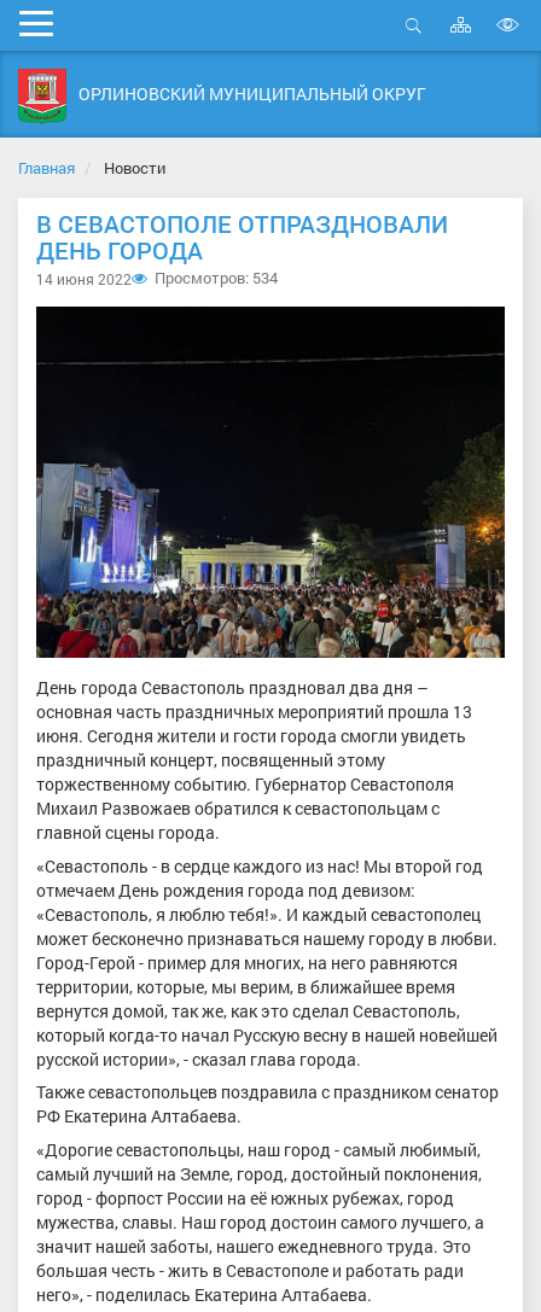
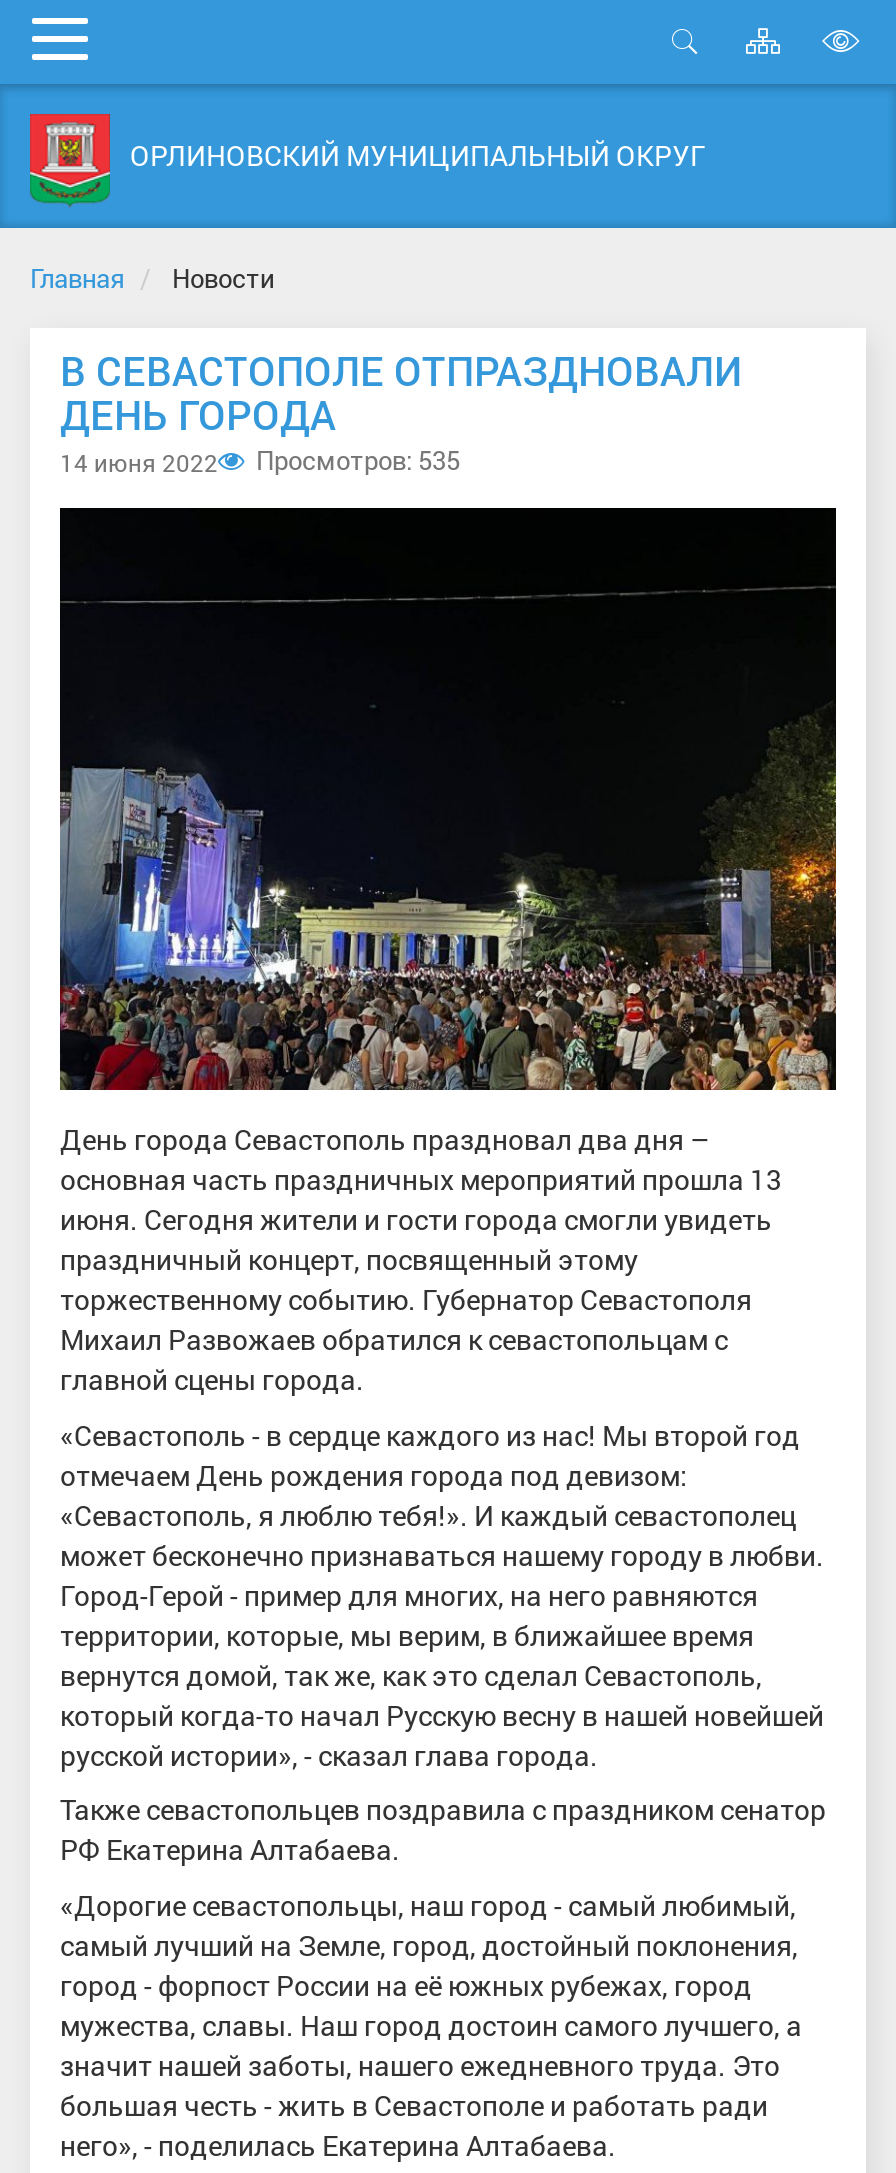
- 14 июня 2022 Просмотров: 534
+ 14 июня 2022 Просмотров: 535
